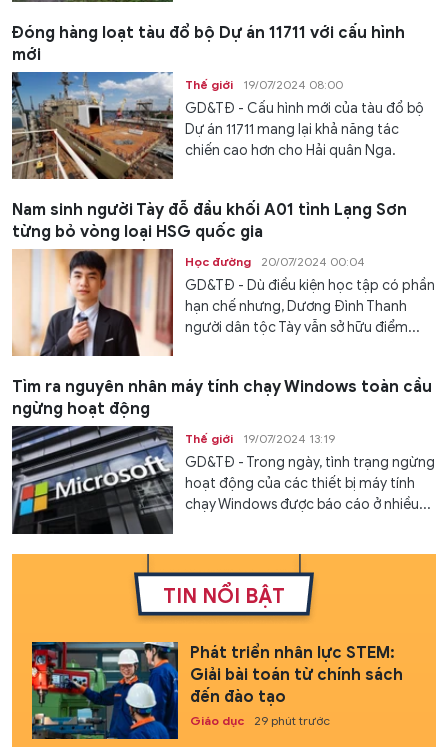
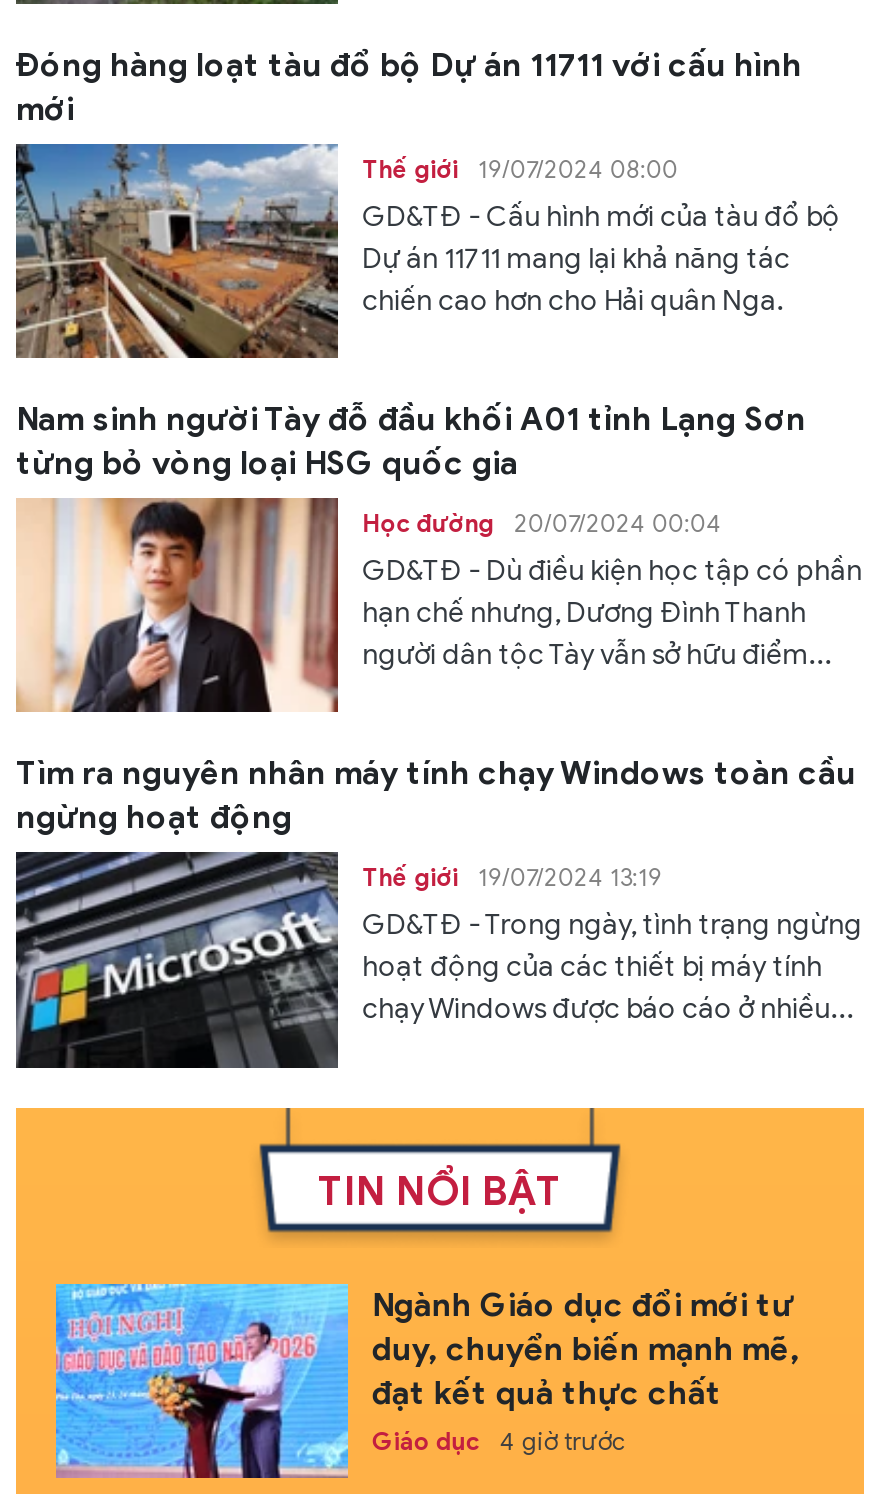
- [image]
- Phát triển nhân lực STEM:
- Giải bài toán từ chính sách
- đến đào tạo
+ [image]
+ Ngành Giáo dục đổi mới tư
+ duy, chuyển biến mạnh mẽ,
+ đạt kết quả thực chất

- Giáo dục 29 phút trước
+ Giáo dục 4 giờ trước
